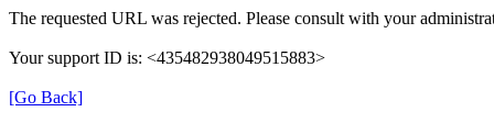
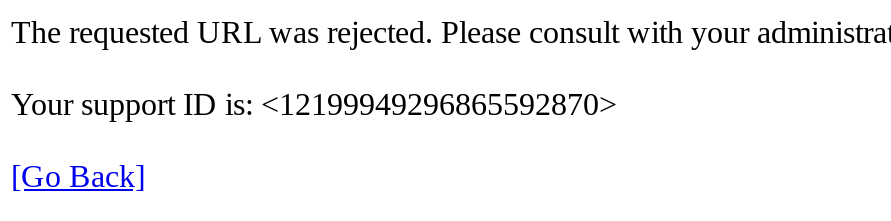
- Your support ID is: <435482938049515883>
+ Your support ID is: <12199949296865592870>
